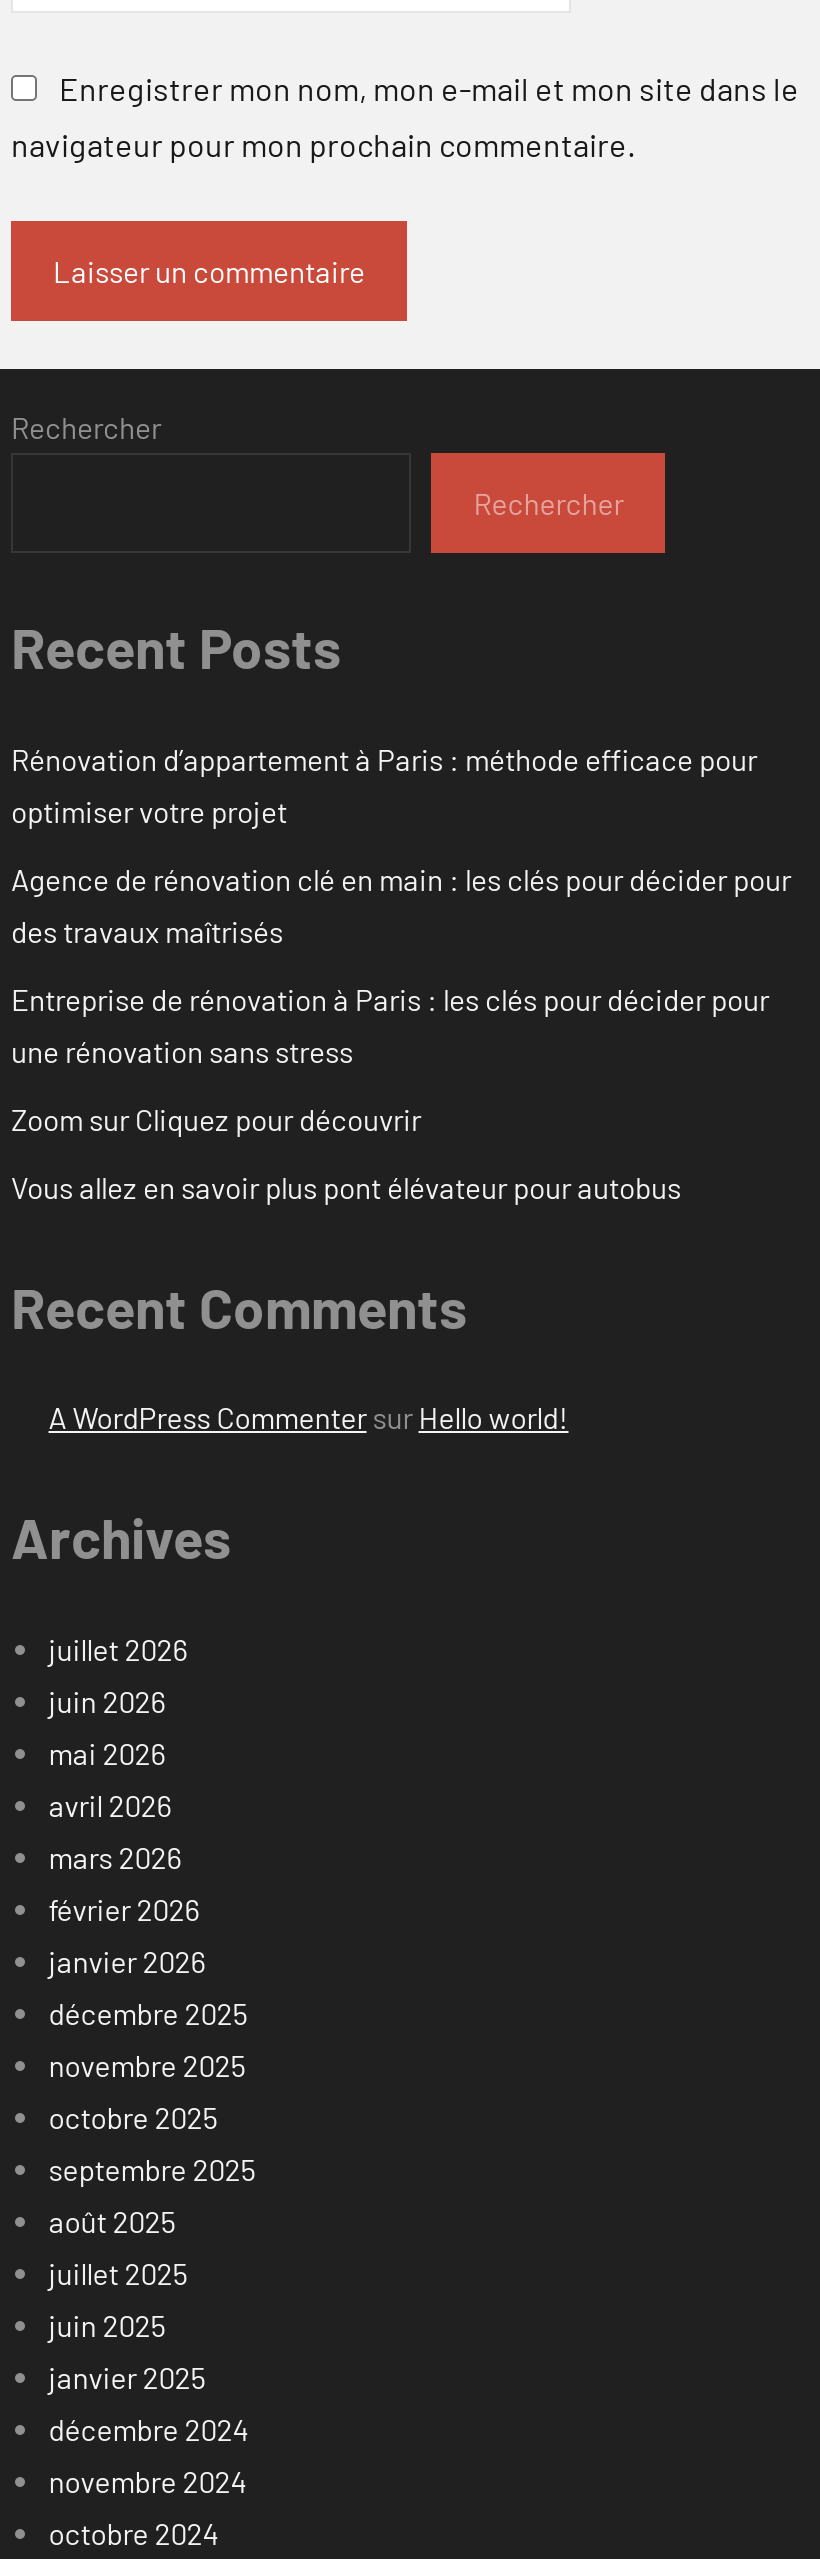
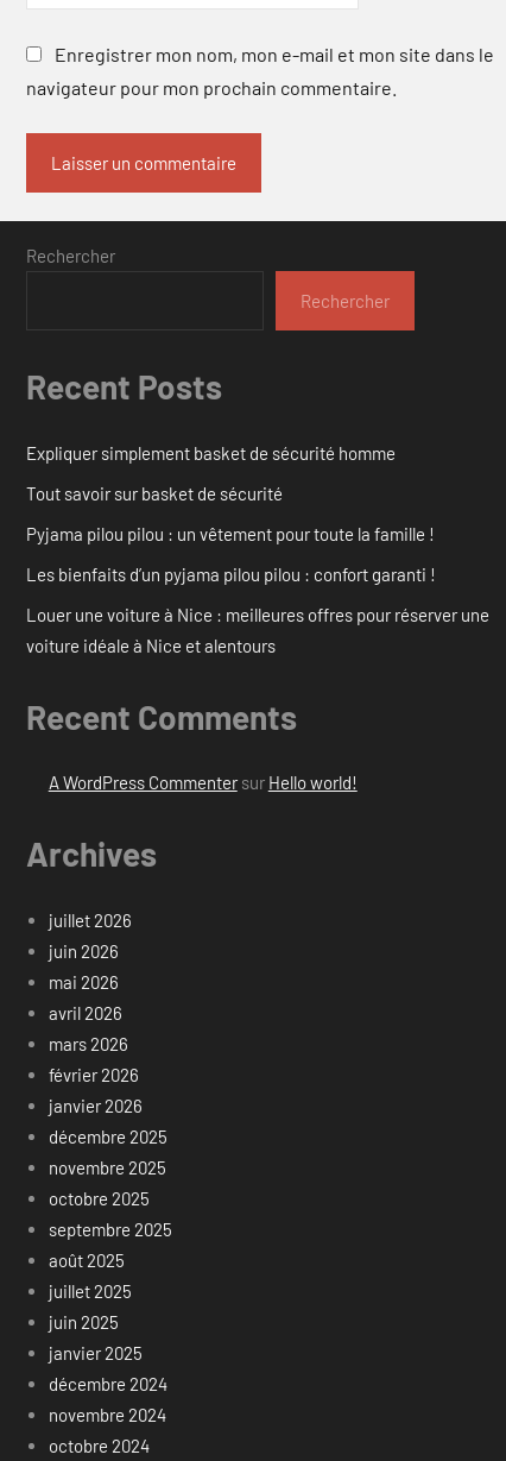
- Rénovation d’appartement à Paris : méthode efficace pour
- optimiser votre projet
+ Expliquer simplement basket de sécurité homme

- Agence de rénovation clé en main : les clés pour décider pour
- des travaux maîtrisés
+ Tout savoir sur basket de sécurité

- Entreprise de rénovation à Paris : les clés pour décider pour
- une rénovation sans stress
+ Pyjama pilou pilou : un vêtement pour toute la famille !

- Zoom sur Cliquez pour découvrir
+ Les bienfaits d’un pyjama pilou pilou : confort garanti !

- Vous allez en savoir plus pont élévateur pour autobus
+ Louer une voiture à Nice : meilleures offres pour réserver une
+ voiture idéale à Nice et alentours
